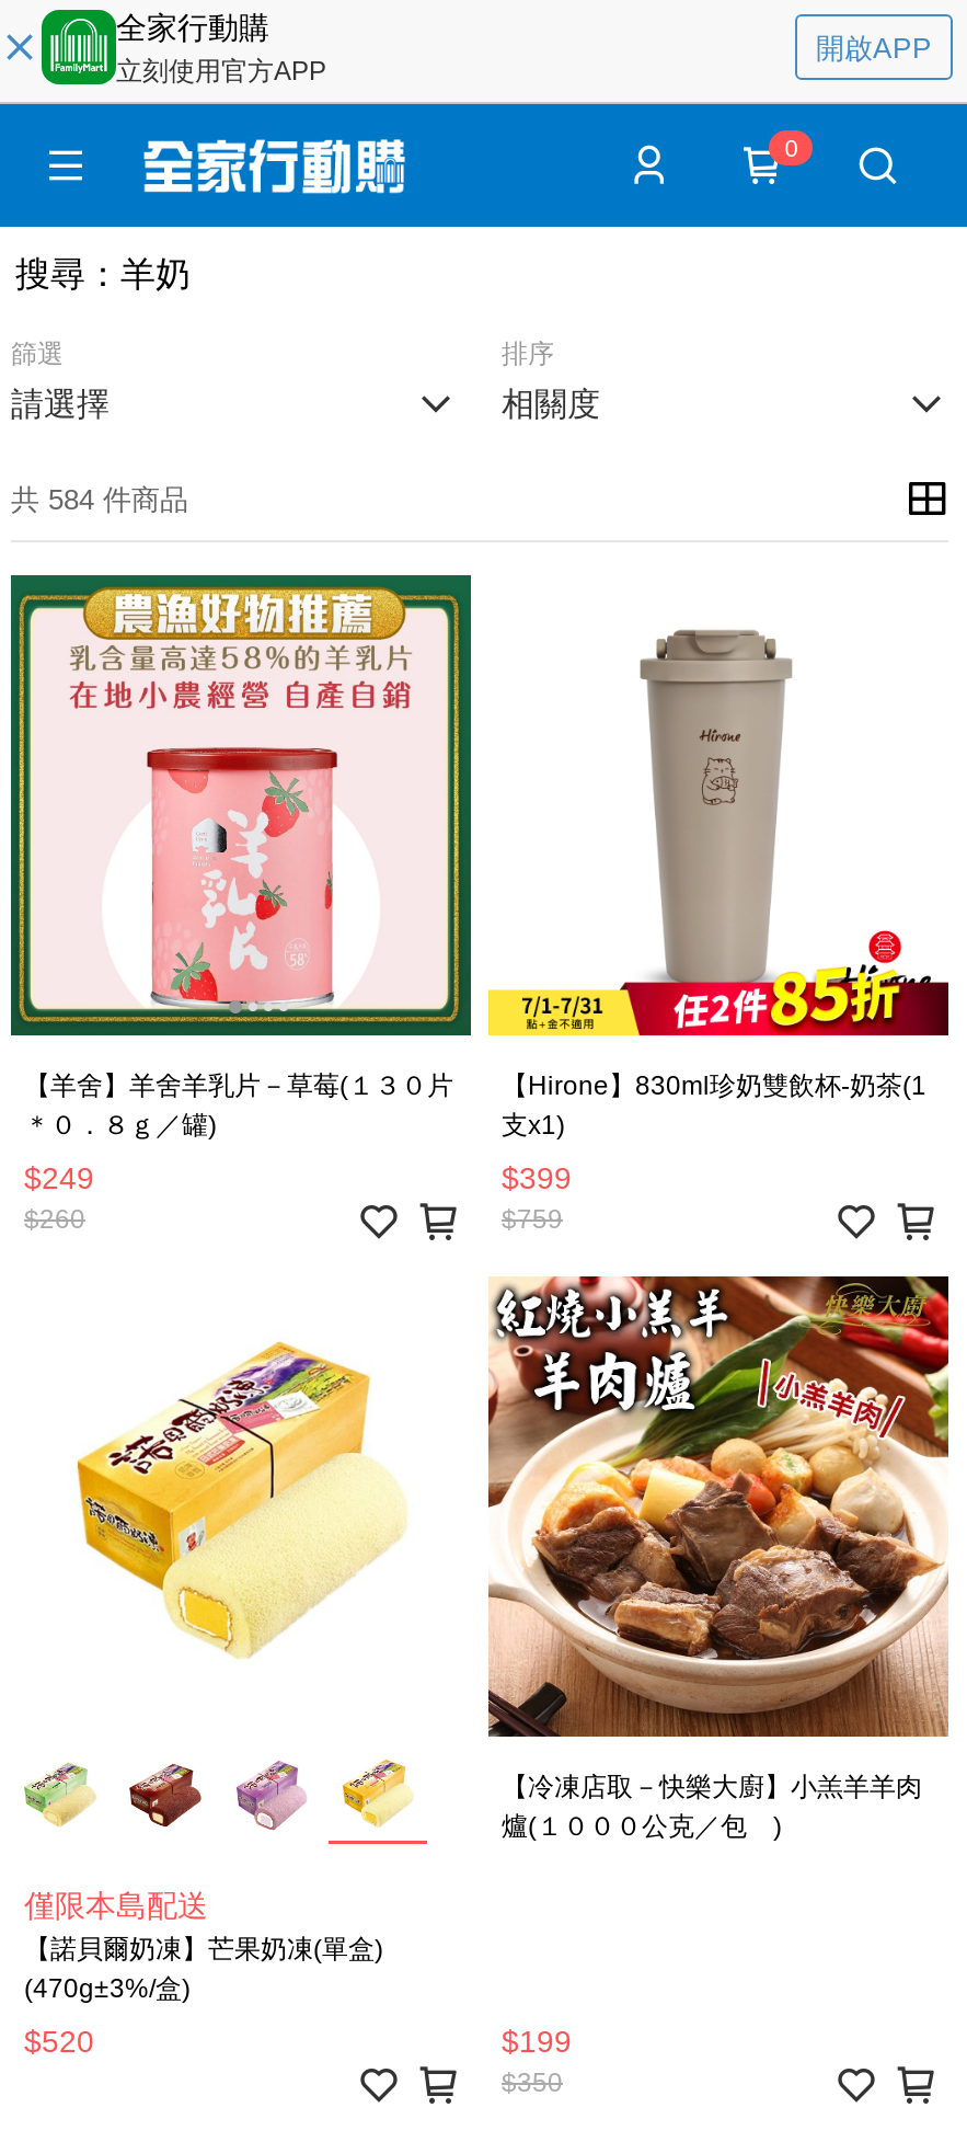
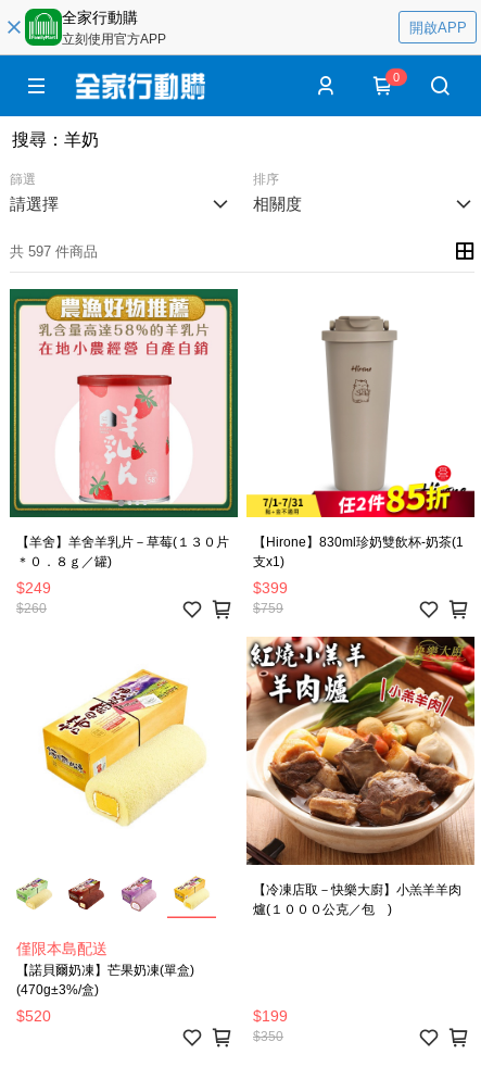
- 共 584 件商品
+ 共 597 件商品
